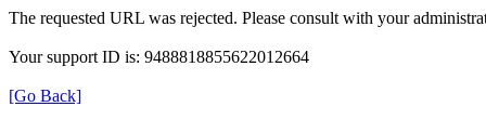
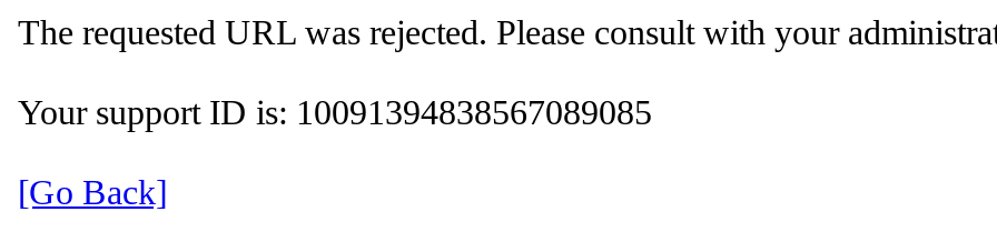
- Your support ID is: 9488818855622012664
+ Your support ID is: 10091394838567089085
